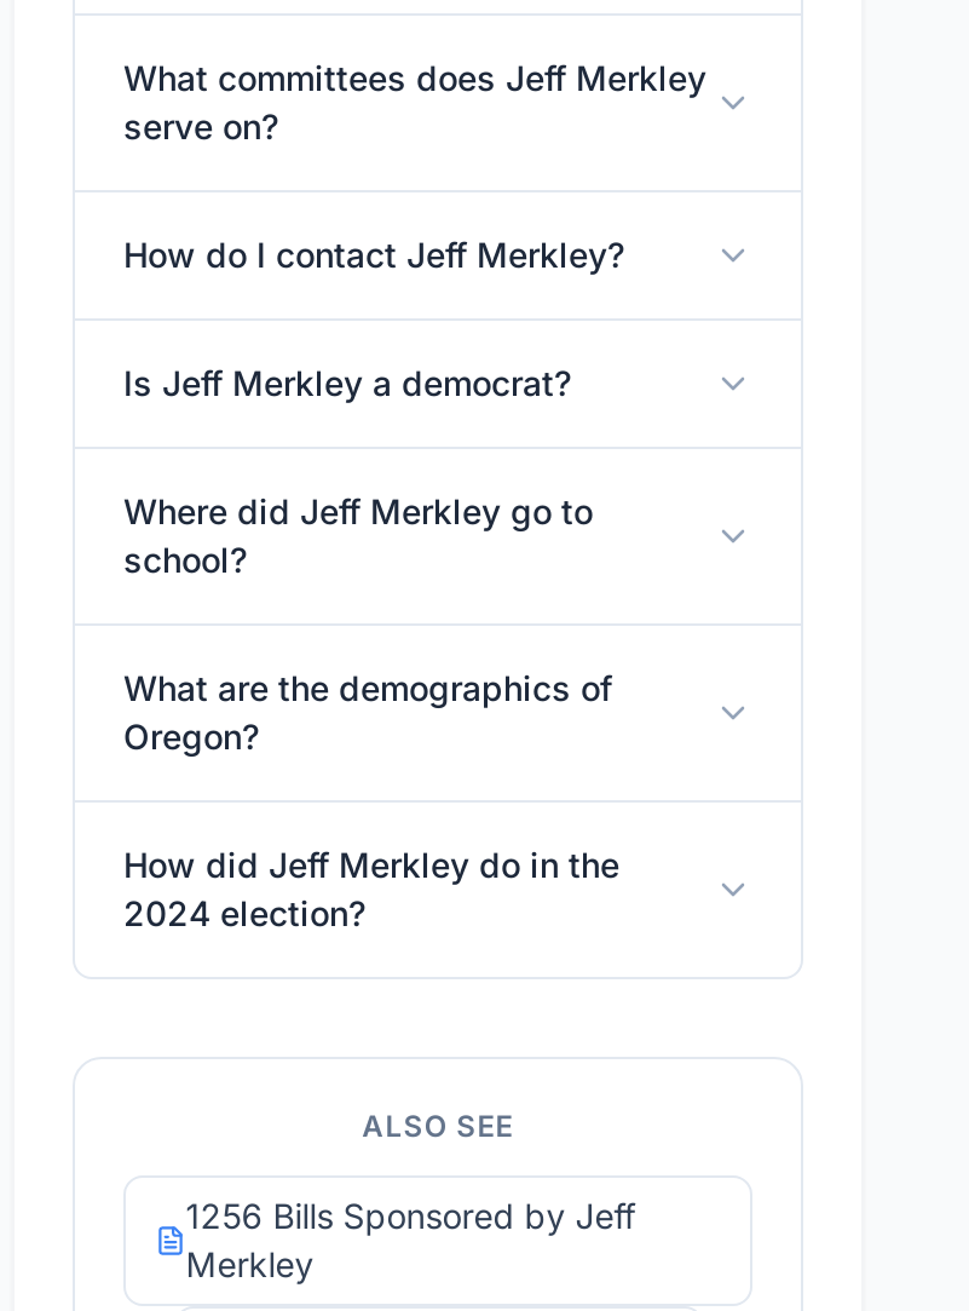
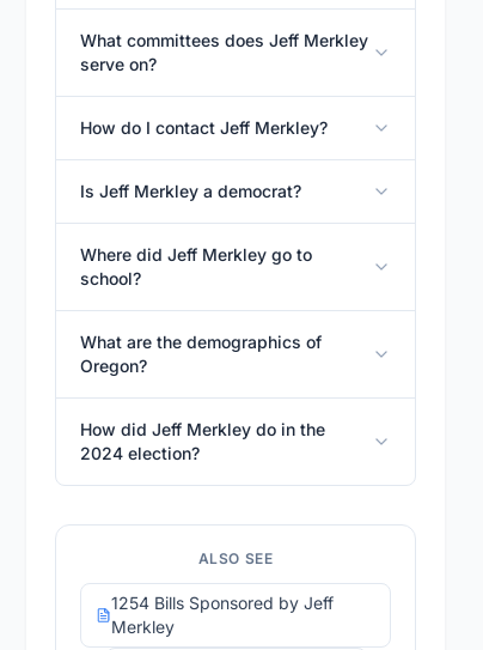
- 1256 Bills Sponsored by Jeff
+ 1254 Bills Sponsored by Jeff
